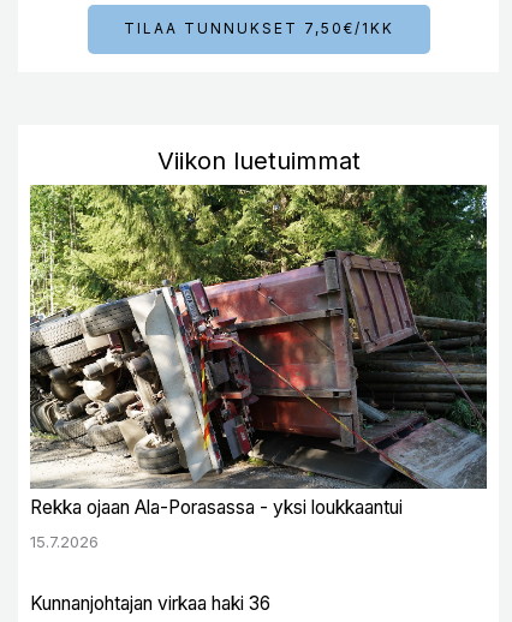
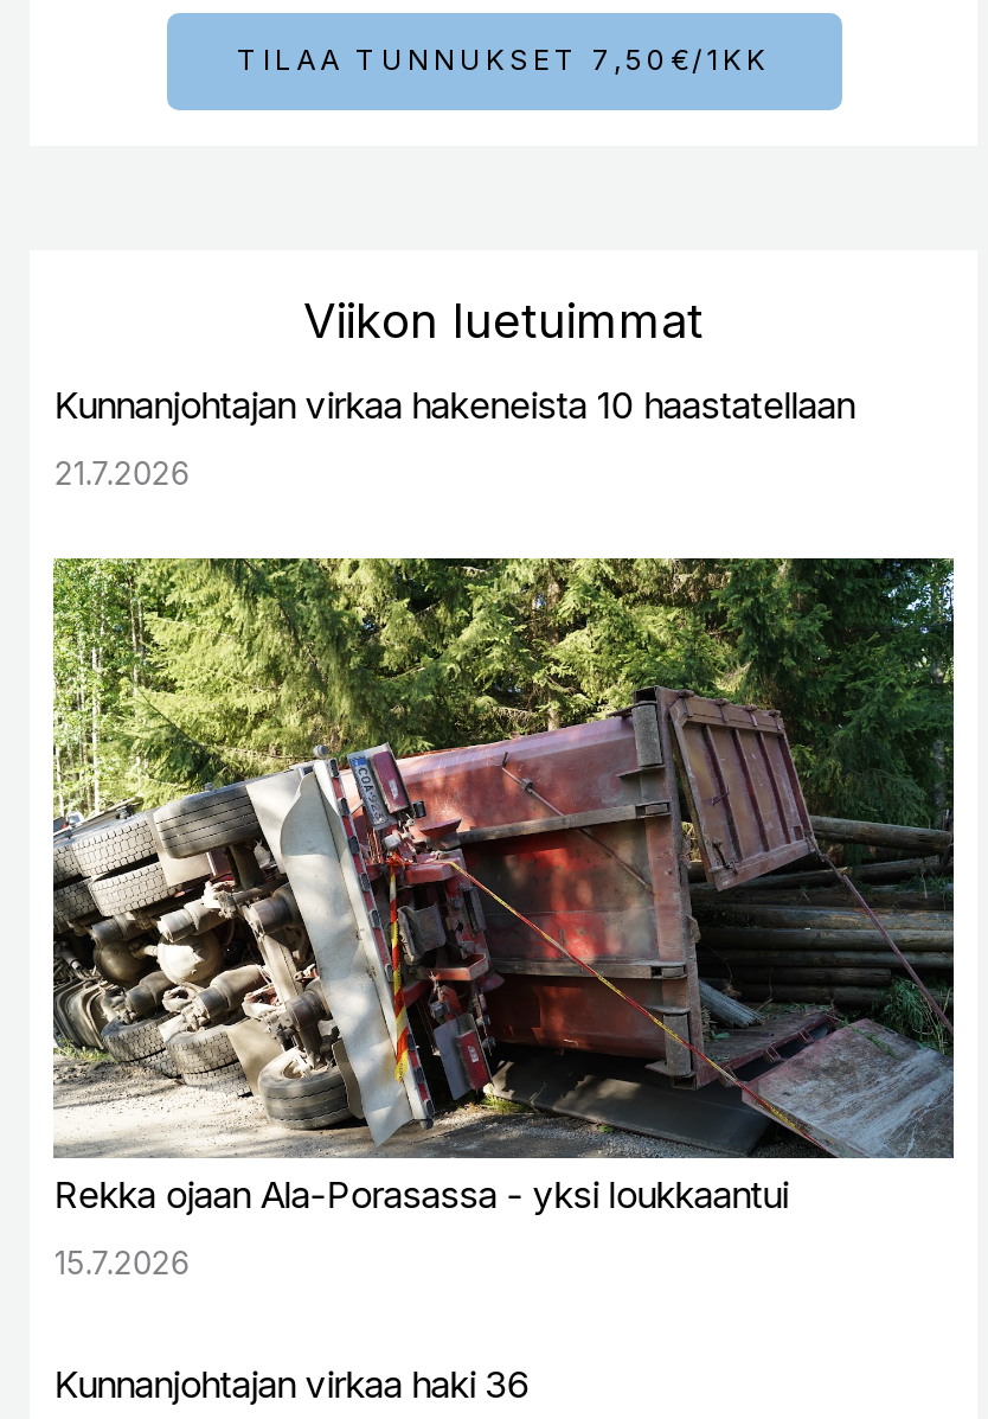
+ Kunnanjohtajan virkaa hakeneista 10 haastatellaan
+ 21.7.2026
